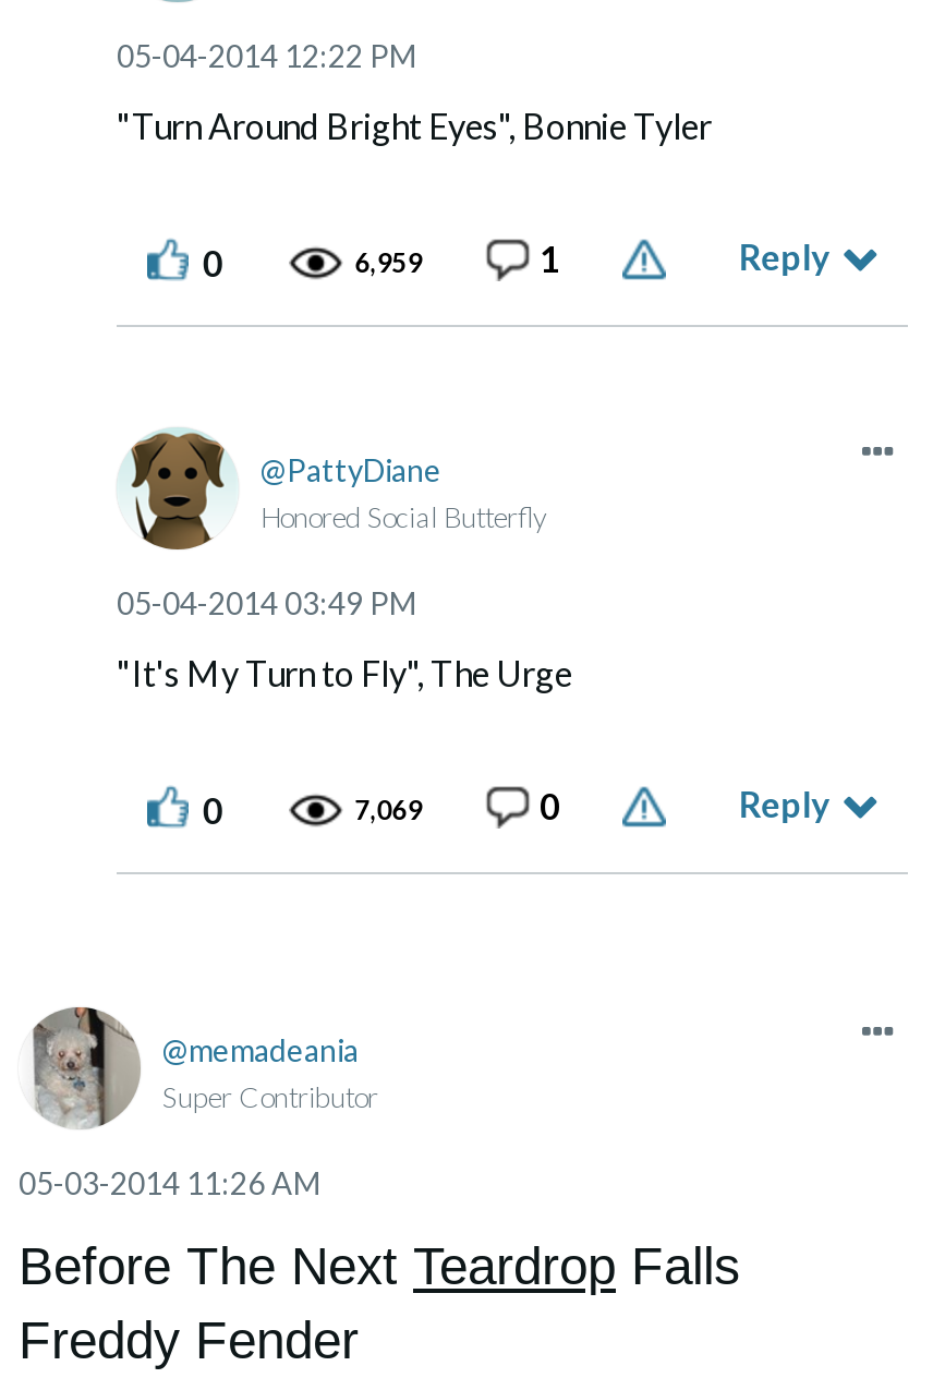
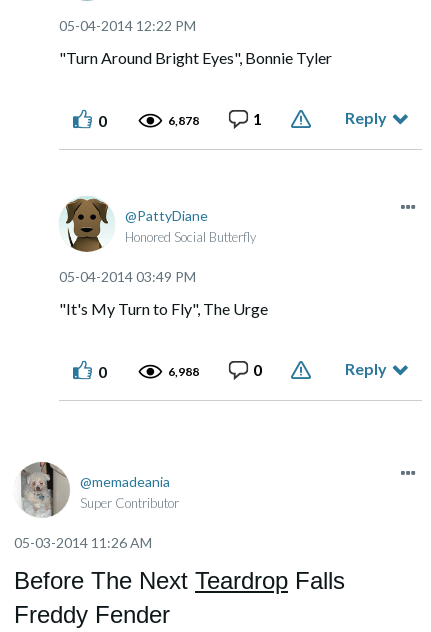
- 6,959
+ 6,878

- 7,069
+ 6,988
